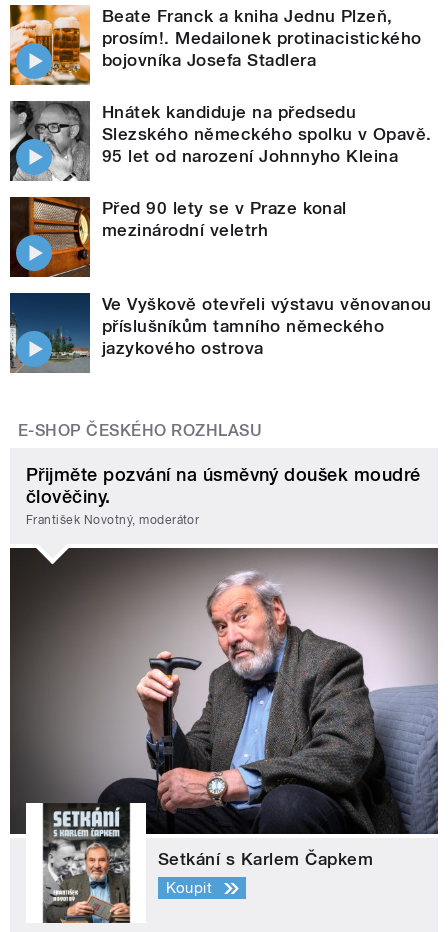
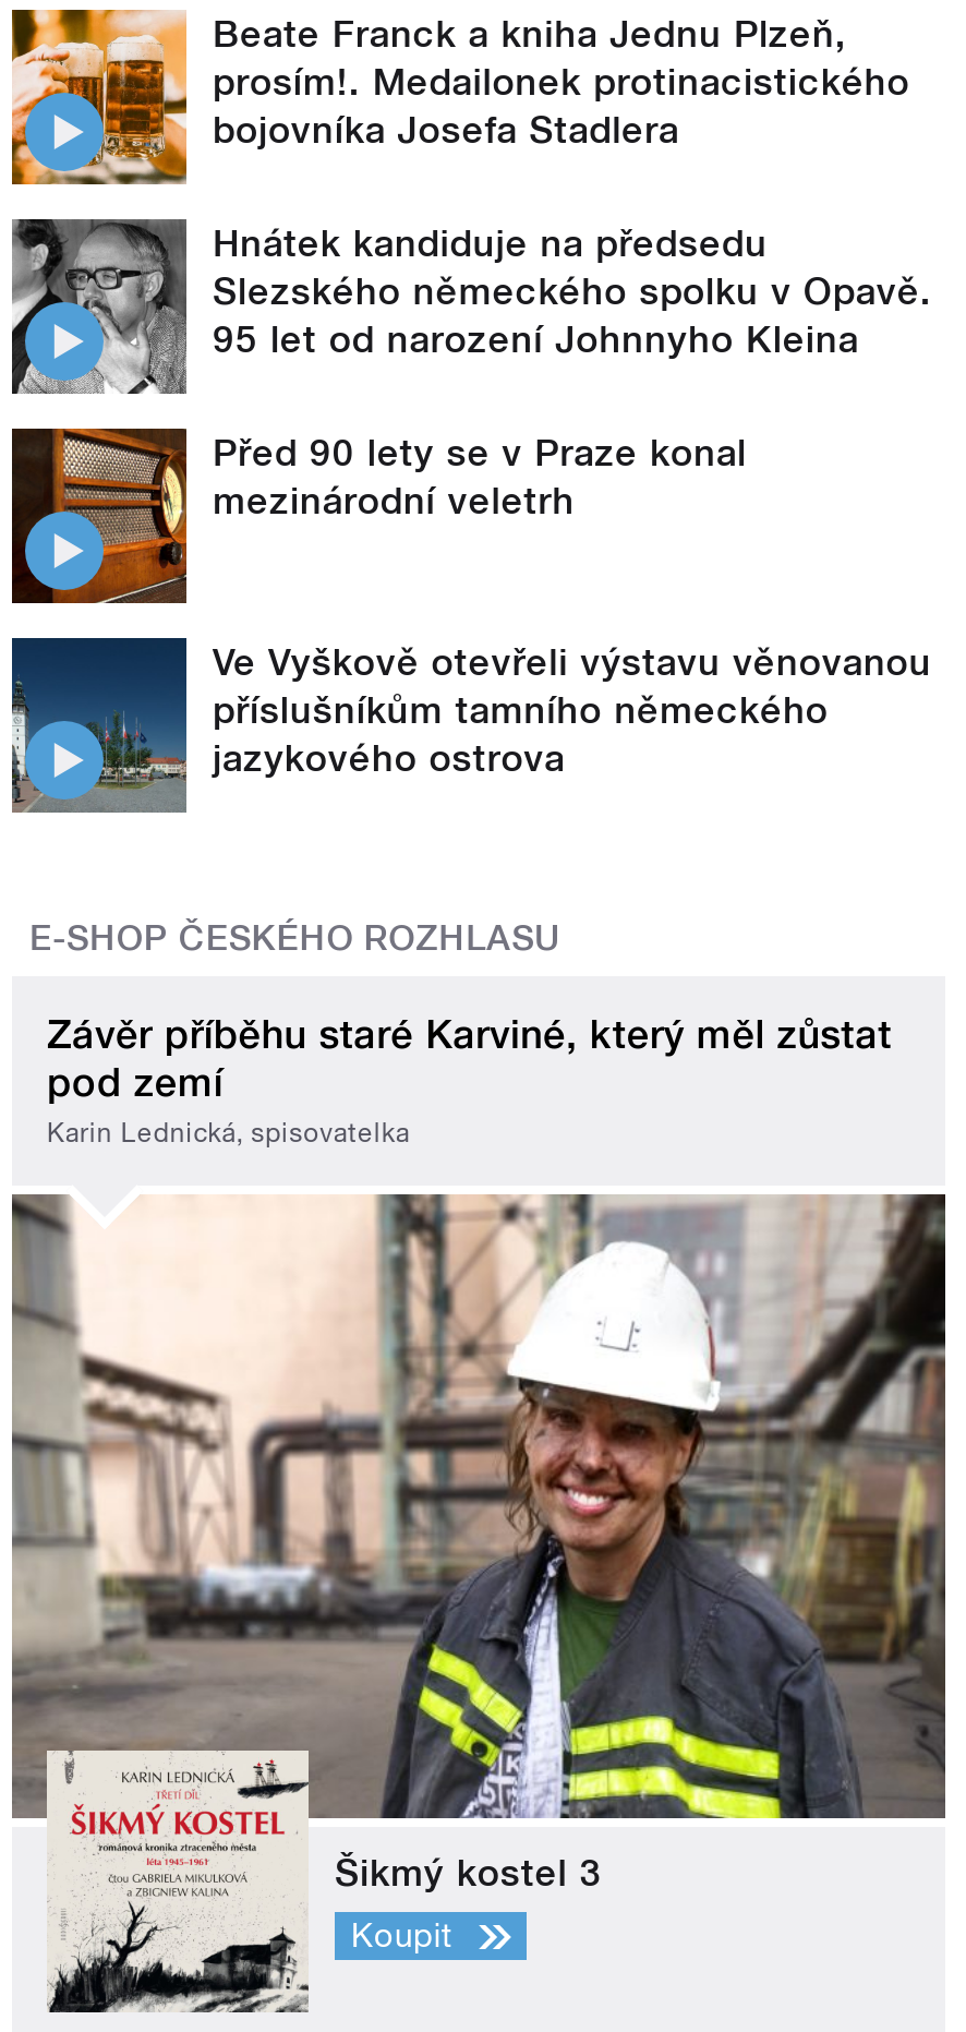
- Přijměte pozvání na úsměvný doušek moudré
- člověčiny.
- František Novotný, moderátor
+ Závěr příběhu staré Karviné, který měl zůstat
+ pod zemí
+ Karin Lednická, spisovatelka

- [image]
- Setkání s Karlem Čapkem
+ [image]
+ Šikmý kostel 3
